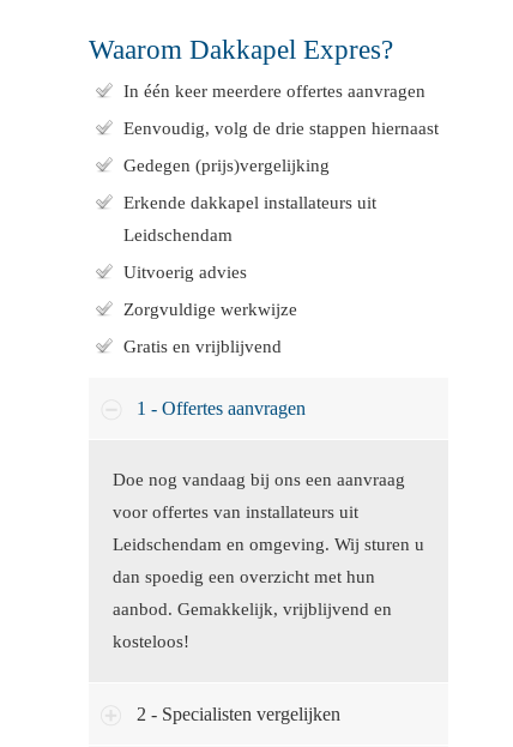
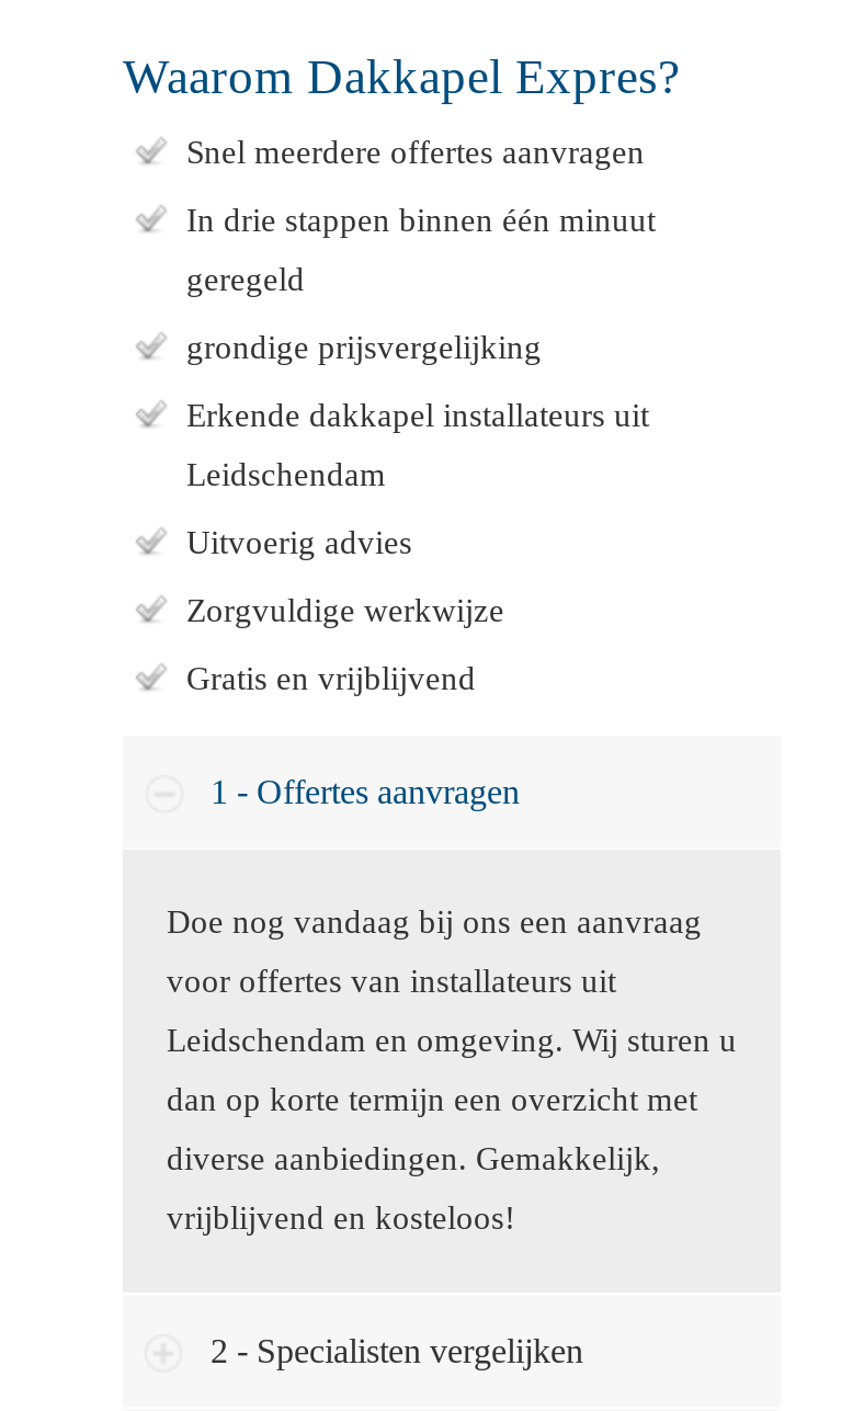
- In één keer meerdere offertes aanvragen
- Eenvoudig, volg de drie stappen hiernaast
- Gedegen (prijs)vergelijking
+ Snel meerdere offertes aanvragen
+ In drie stappen binnen één minuut
+ geregeld
+ grondige prijsvergelijking

- dan spoedig een overzicht met hun
+ dan op korte termijn een overzicht met

- aanbod. Gemakkelijk, vrijblijvend en
+ diverse aanbiedingen. Gemakkelijk,

- kosteloos!
+ vrijblijvend en kosteloos!
